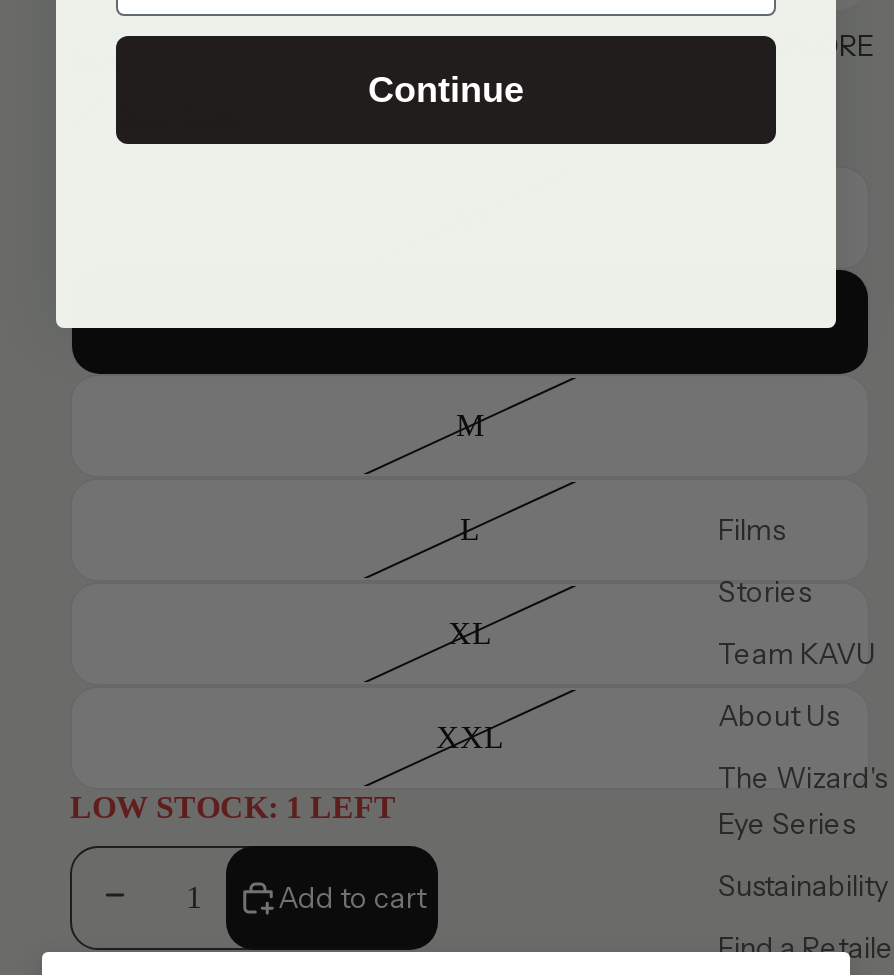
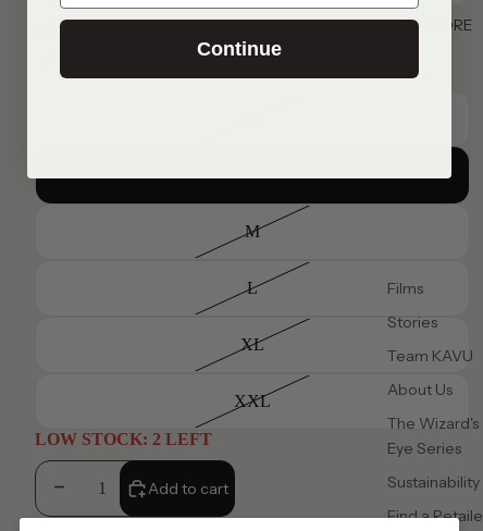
- LOW STOCK: 1 LEFT
+ LOW STOCK: 2 LEFT
